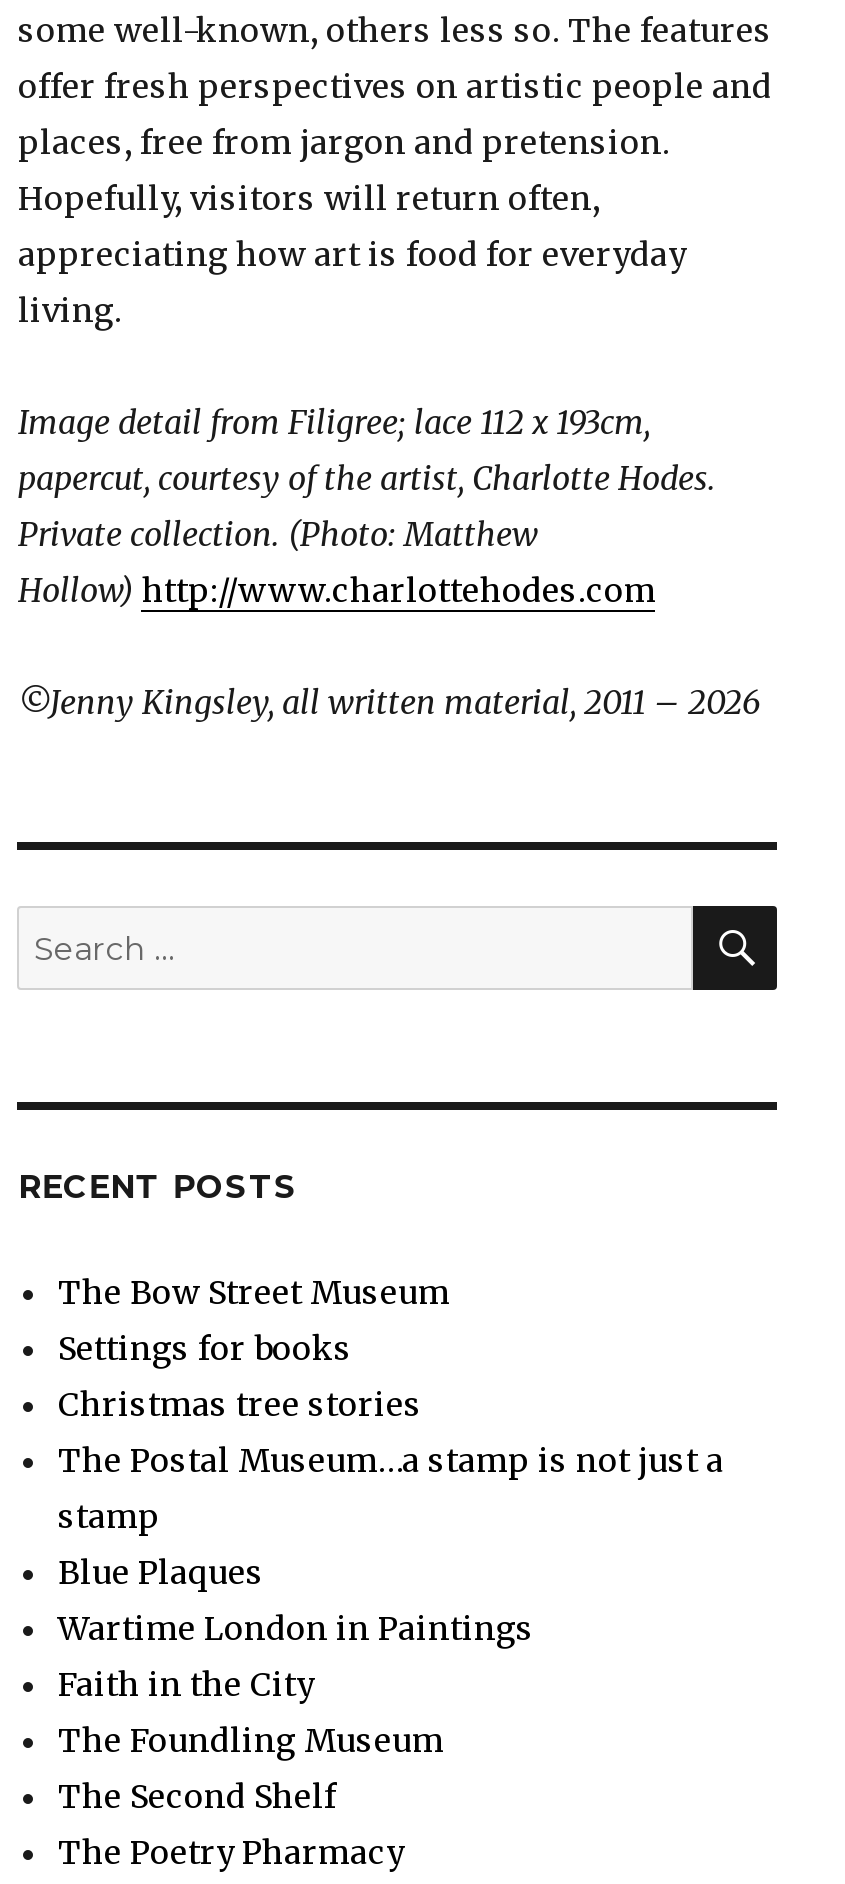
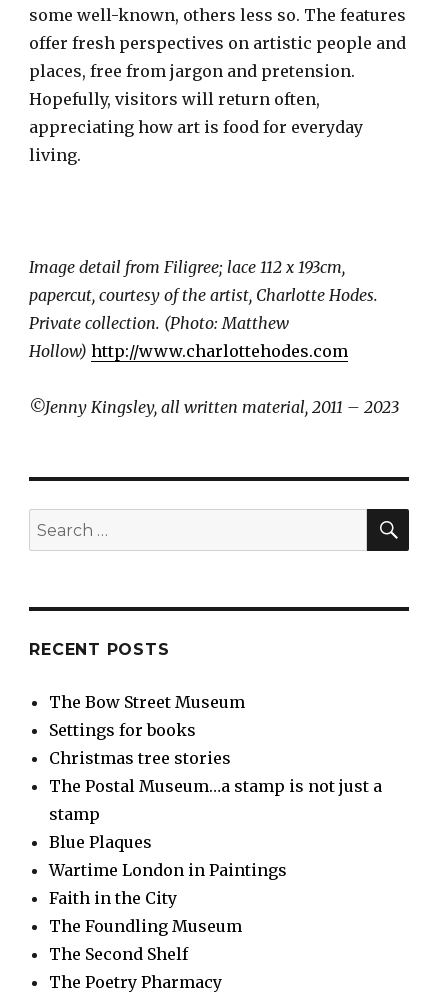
- ©Jenny Kingsley, all written material, 2011 – 2026
+ ©Jenny Kingsley, all written material, 2011 – 2023
